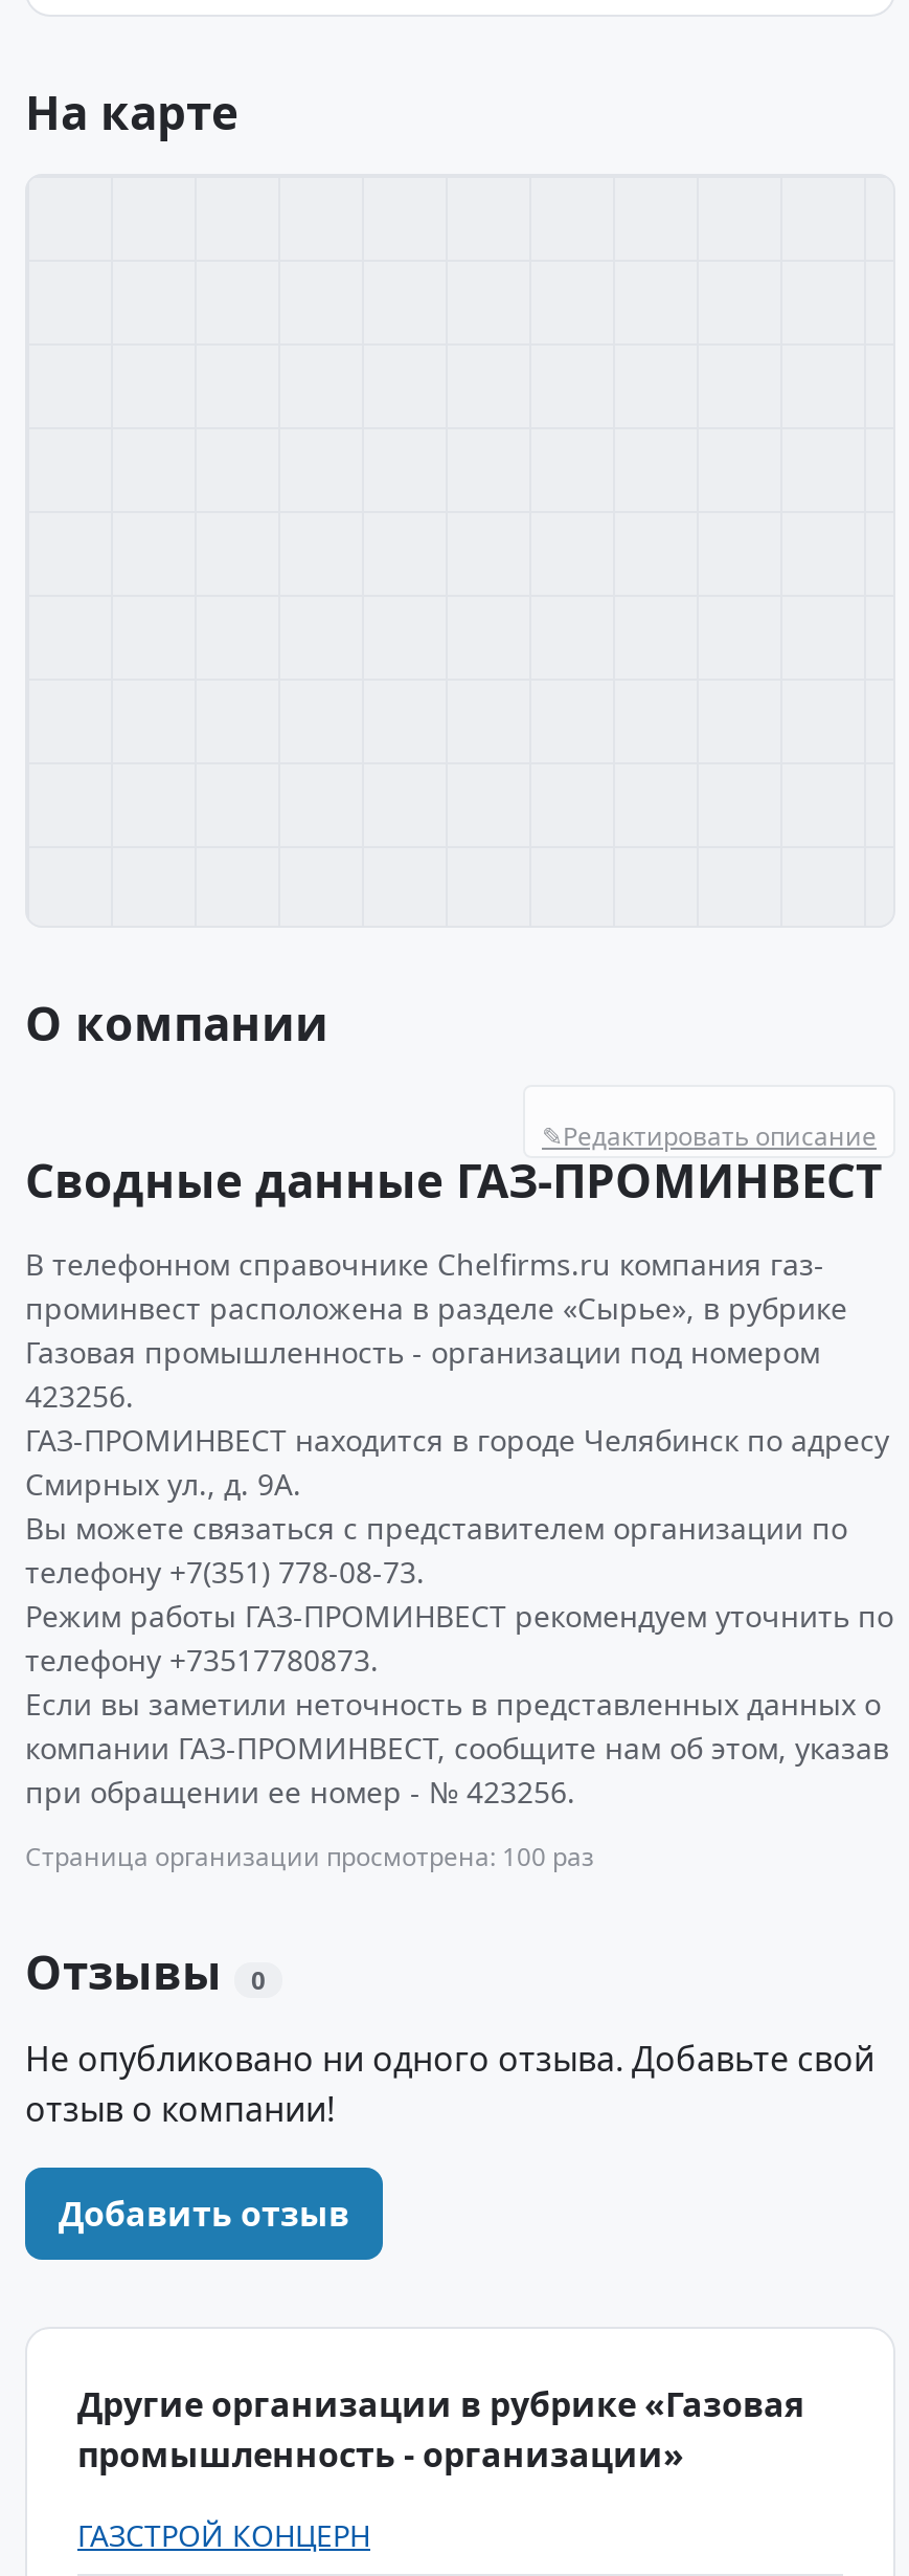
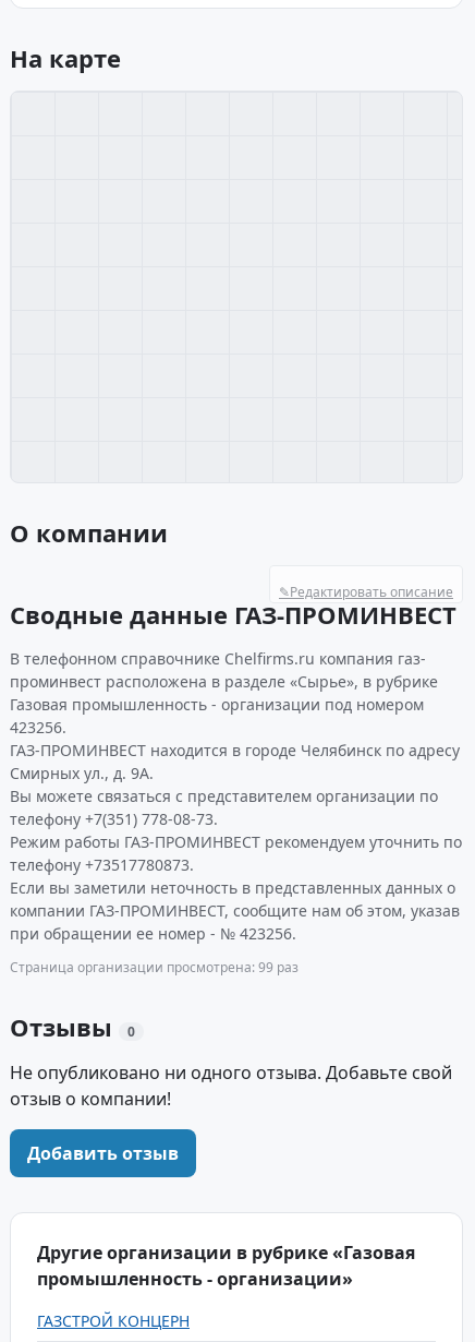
- Страница организации просмотрена: 100 раз
+ Страница организации просмотрена: 99 раз
